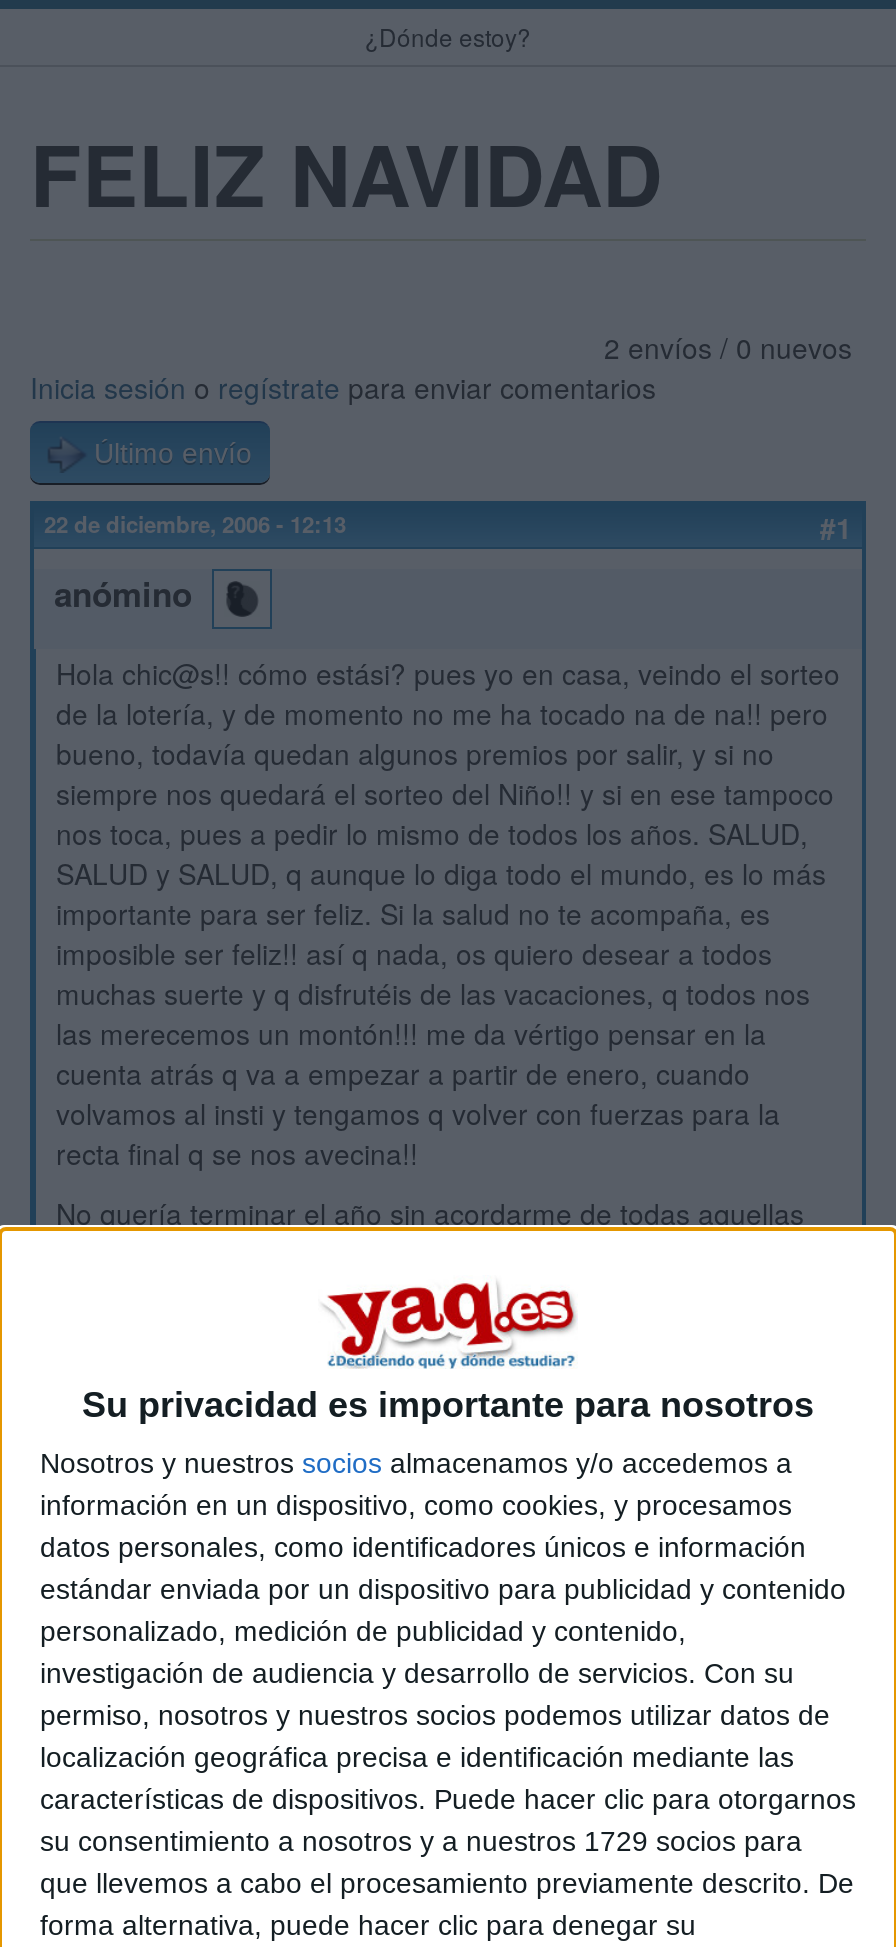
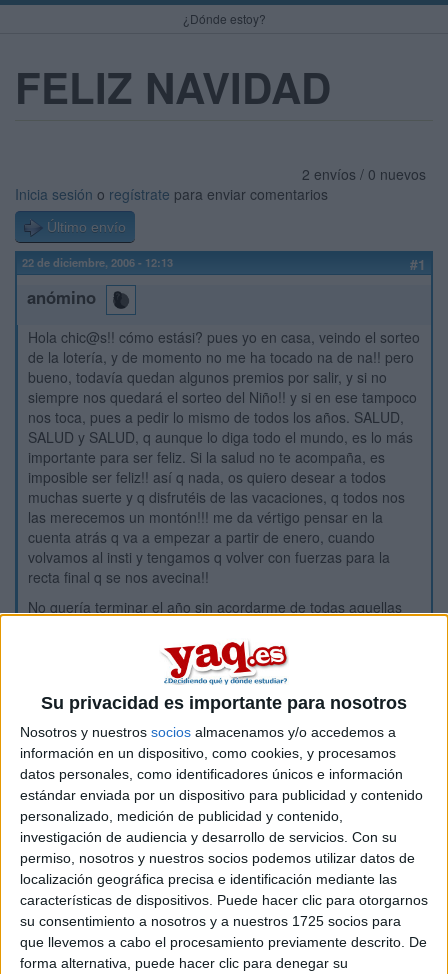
- su consentimiento a nosotros y a nuestros 1729 socios para
+ su consentimiento a nosotros y a nuestros 1725 socios para
